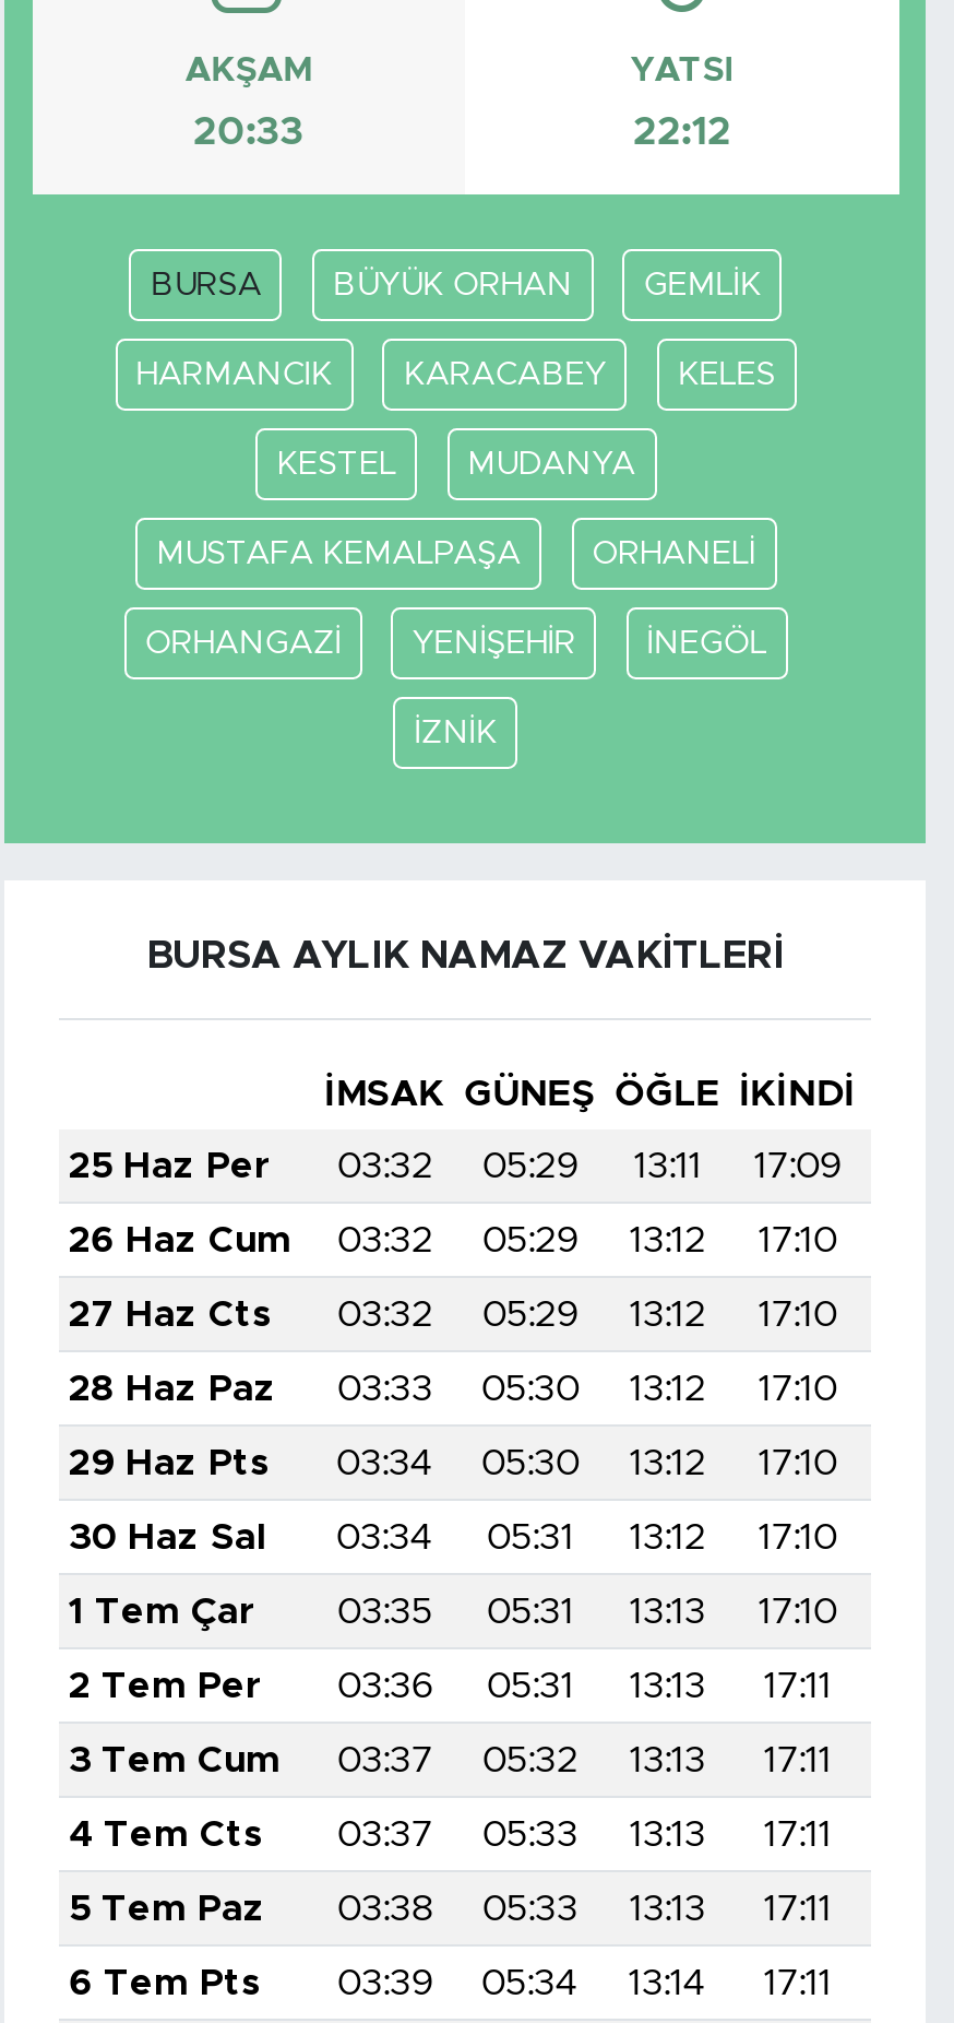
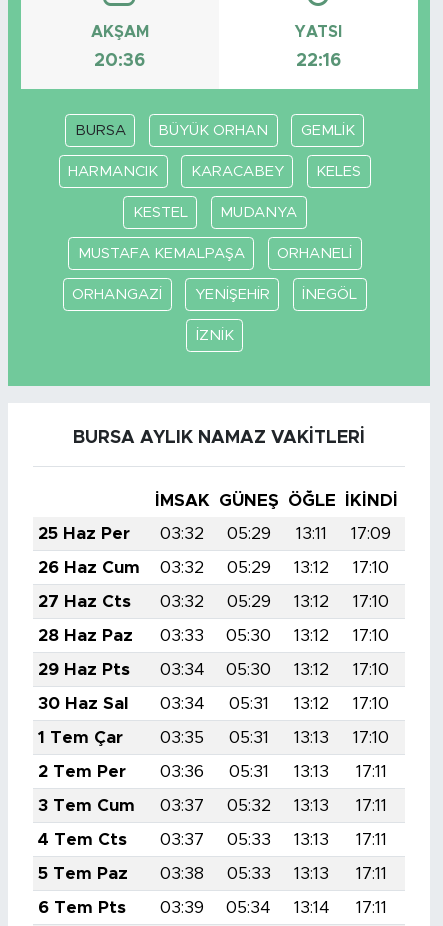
- 20:33
+ 20:36

- 22:12
+ 22:16
